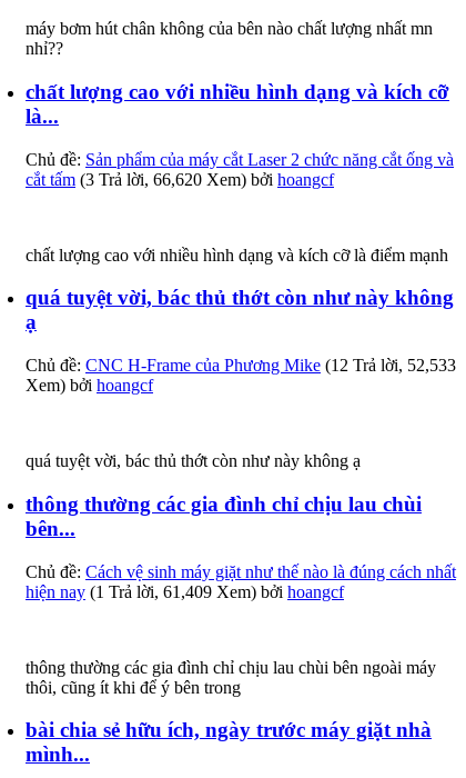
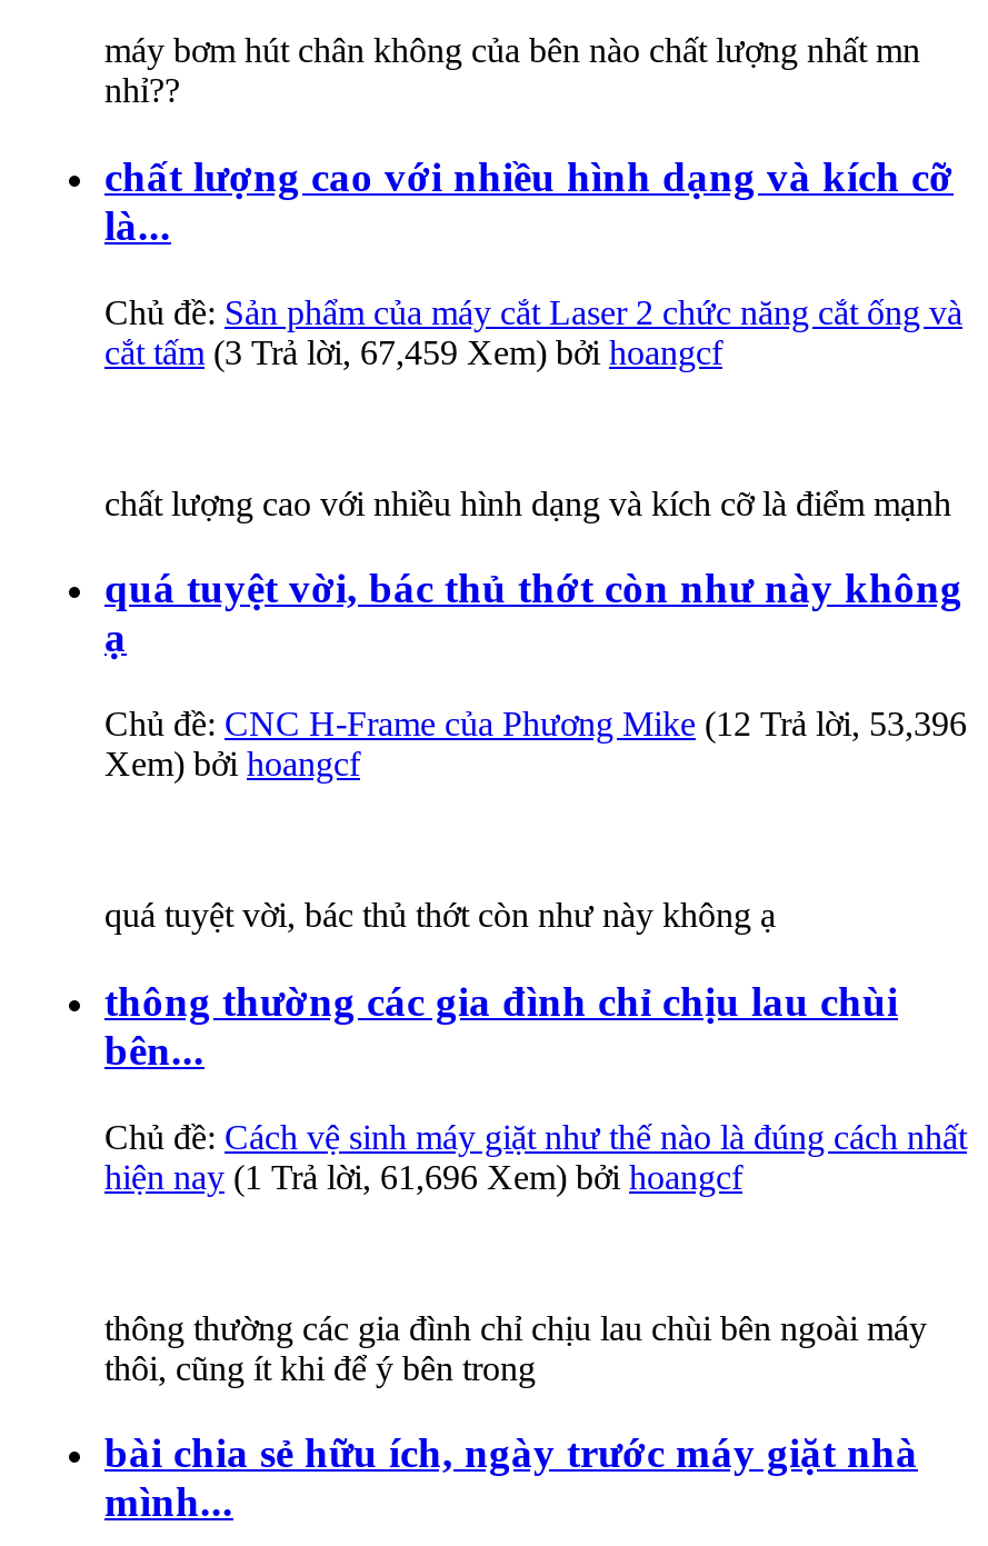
- cắt tấm (3 Trả lời, 66,620 Xem) bởi hoangcf
+ cắt tấm (3 Trả lời, 67,459 Xem) bởi hoangcf

- Chủ đề: CNC H-Frame của Phương Mike (12 Trả lời, 52,533
+ Chủ đề: CNC H-Frame của Phương Mike (12 Trả lời, 53,396

- hiện nay (1 Trả lời, 61,409 Xem) bởi hoangcf
+ hiện nay (1 Trả lời, 61,696 Xem) bởi hoangcf
